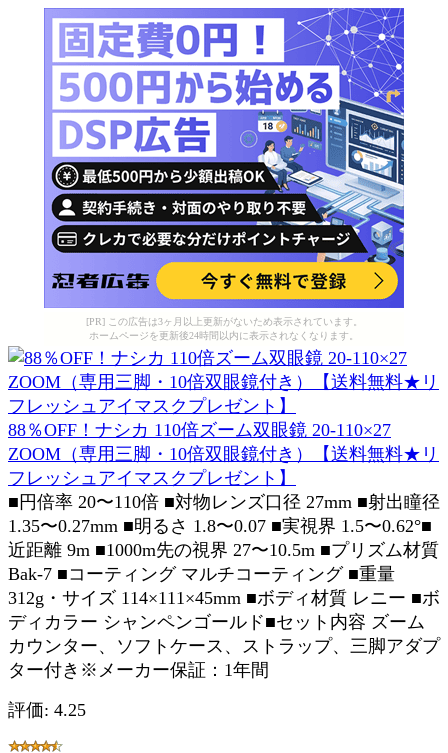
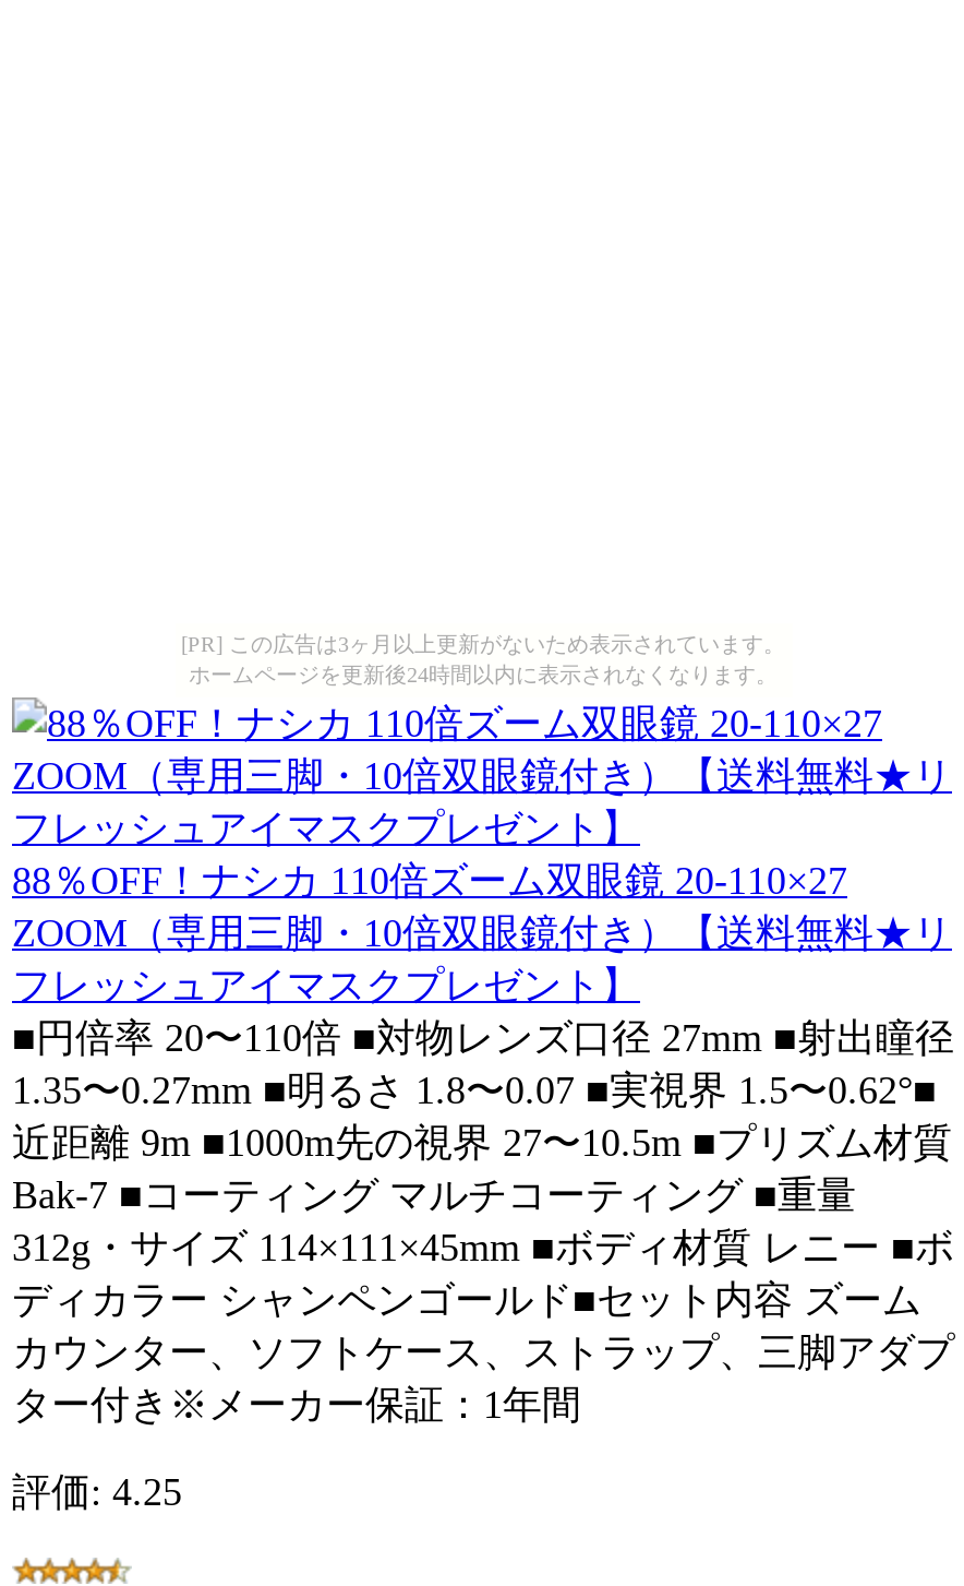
- [image]
